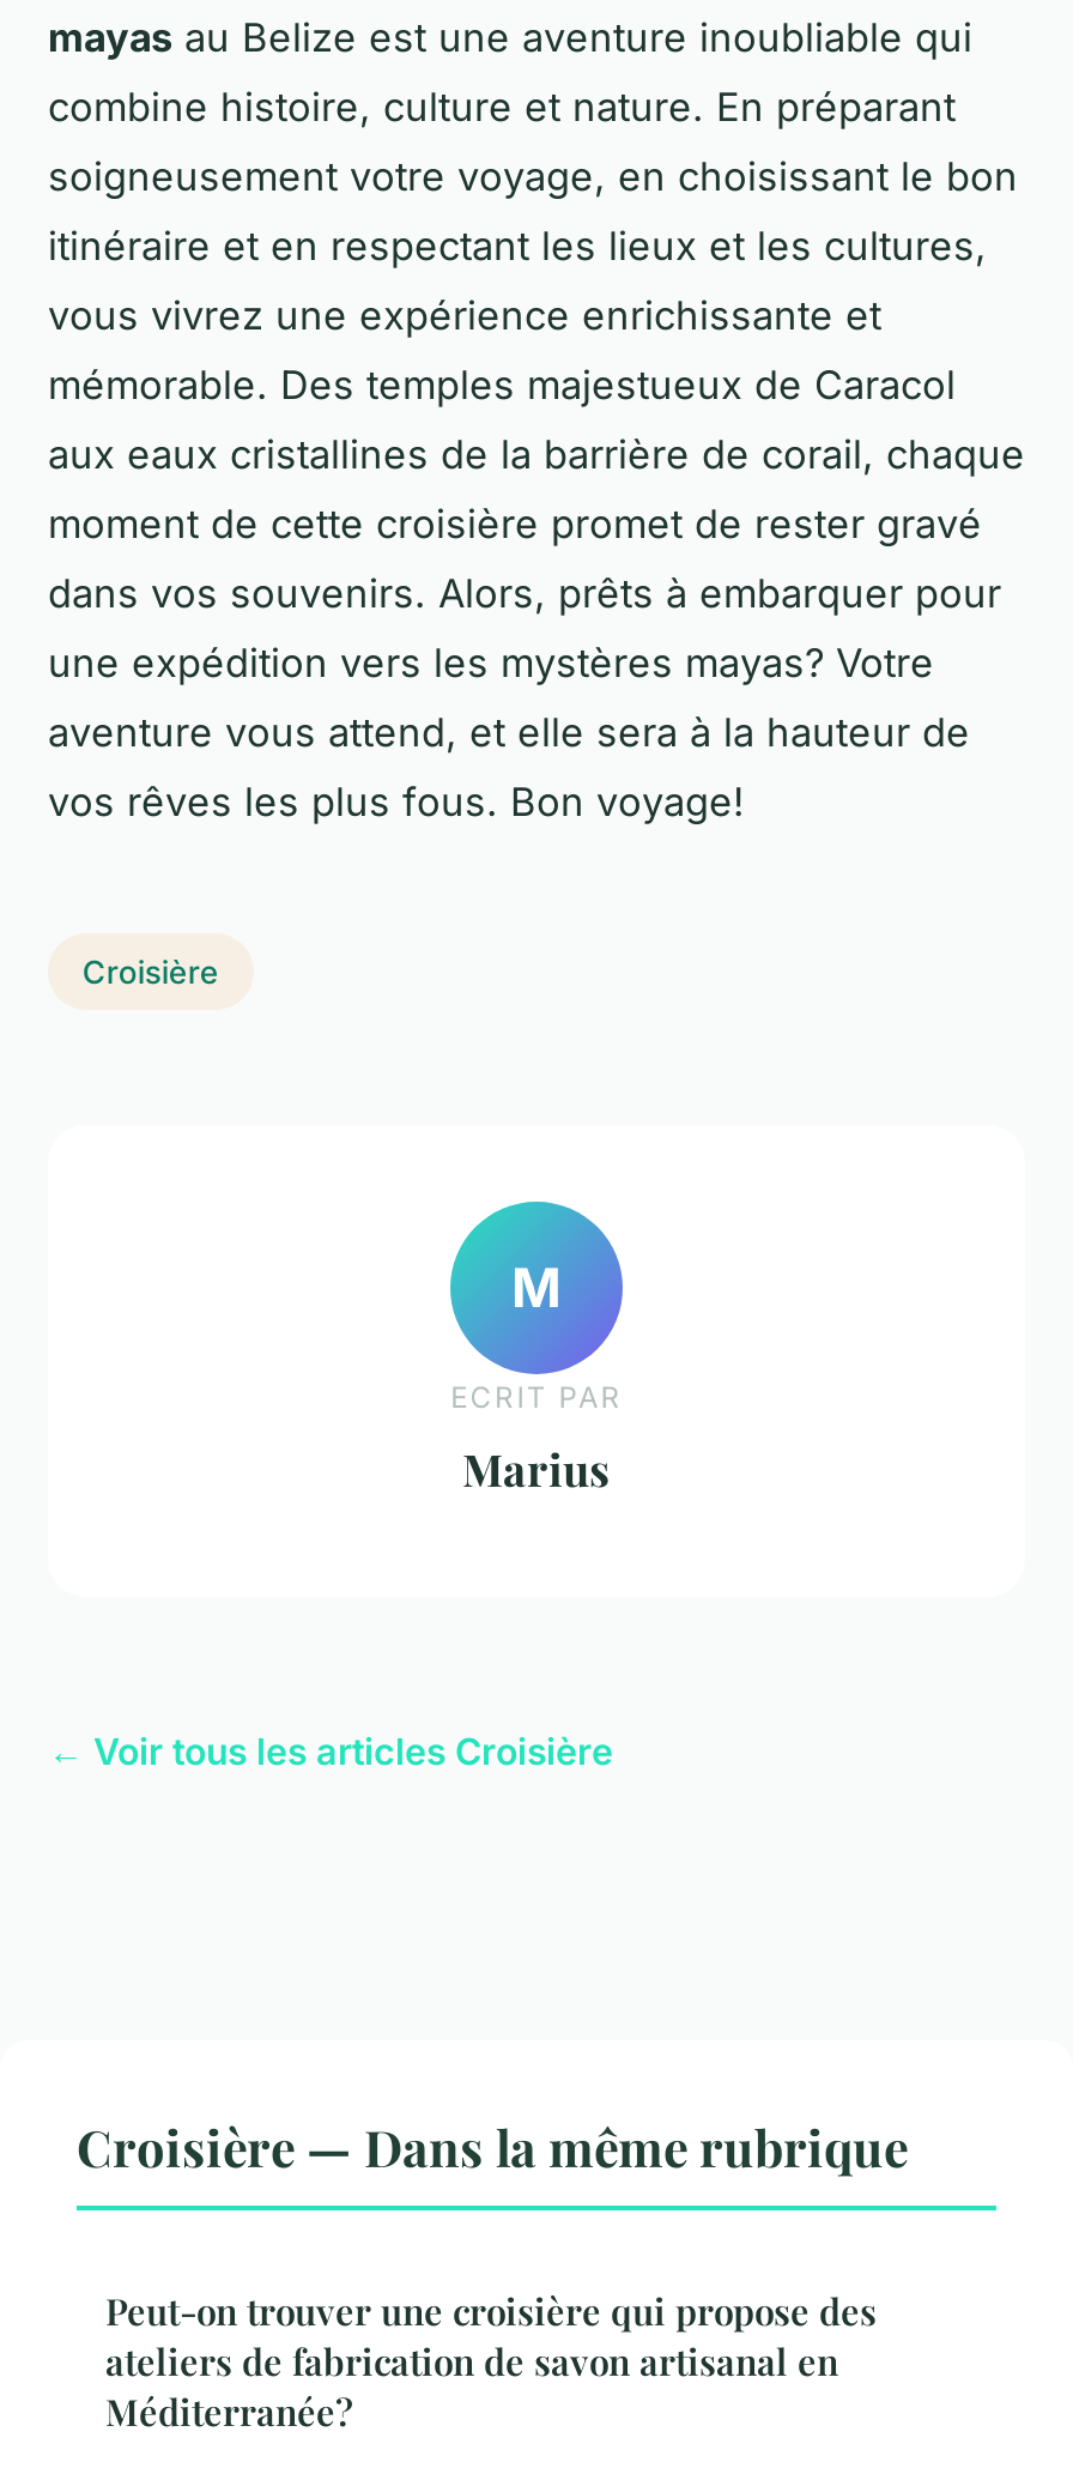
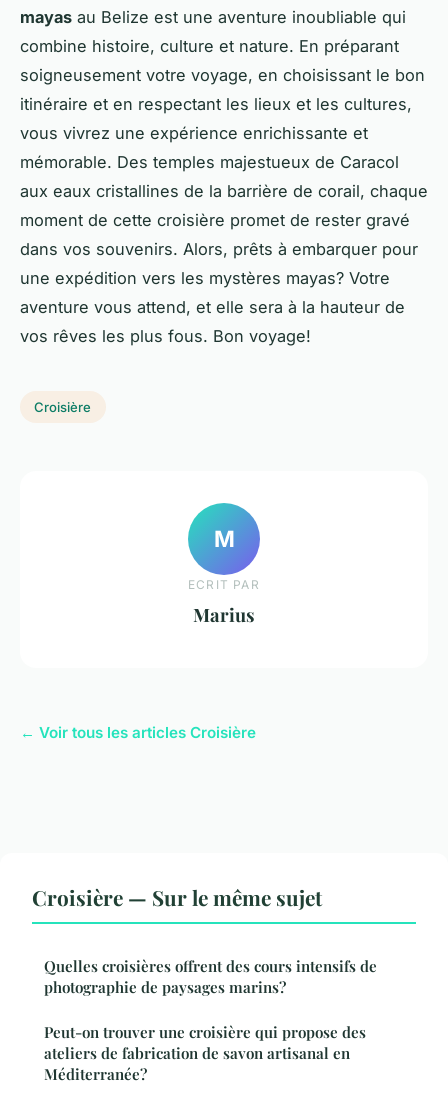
- Croisière — Dans la même rubrique
+ Croisière — Sur le même sujet
+ Quelles croisières offrent des cours intensifs de
+ photographie de paysages marins?
